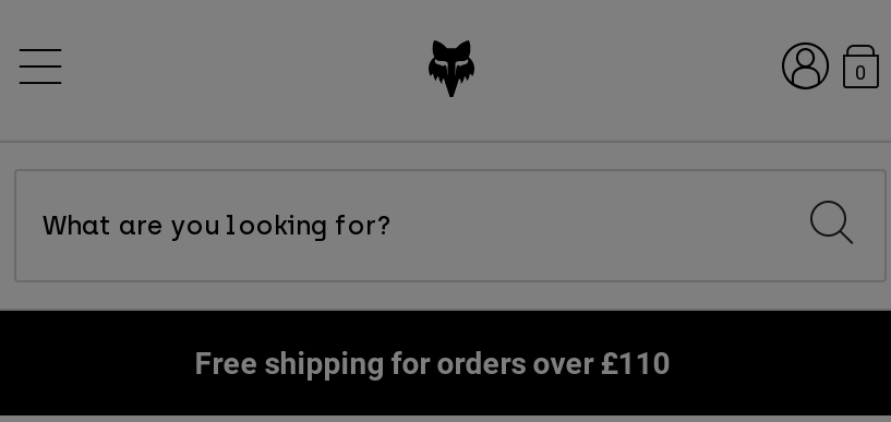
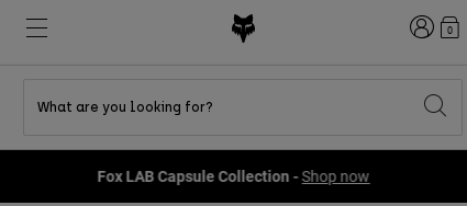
- Free shipping for orders over £110
+ Fox LAB Capsule Collection - Shop now
